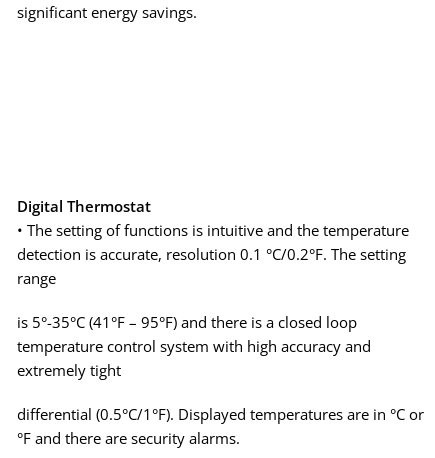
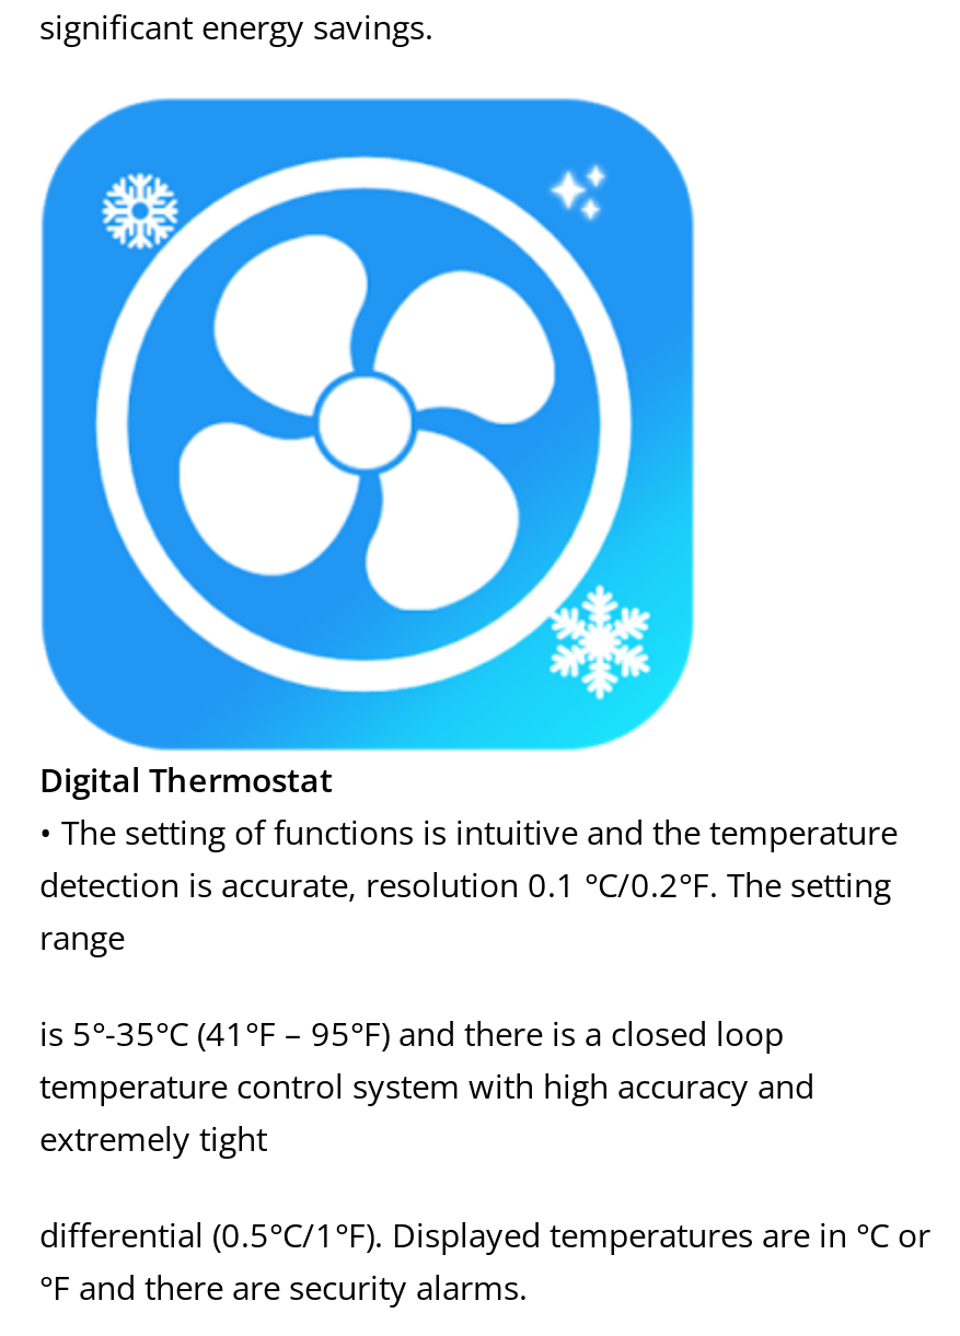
+ [image]
